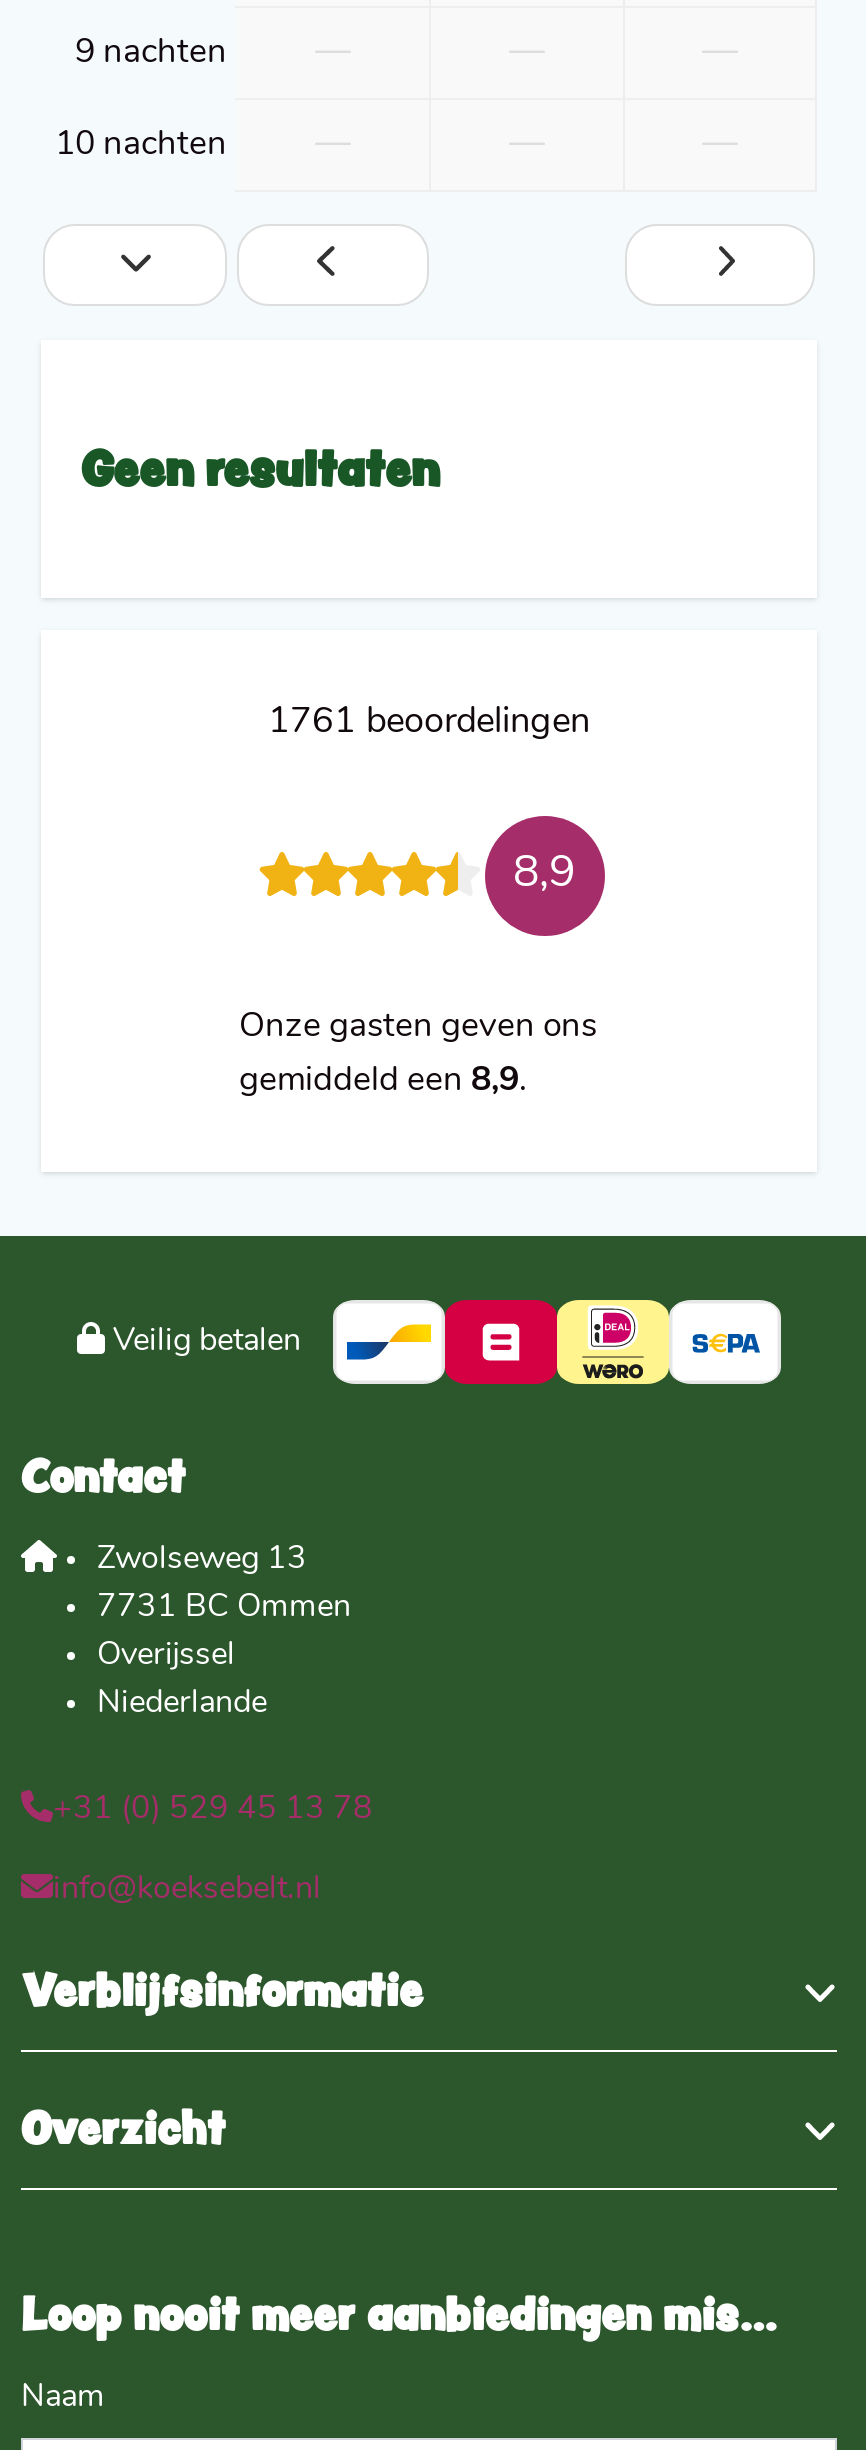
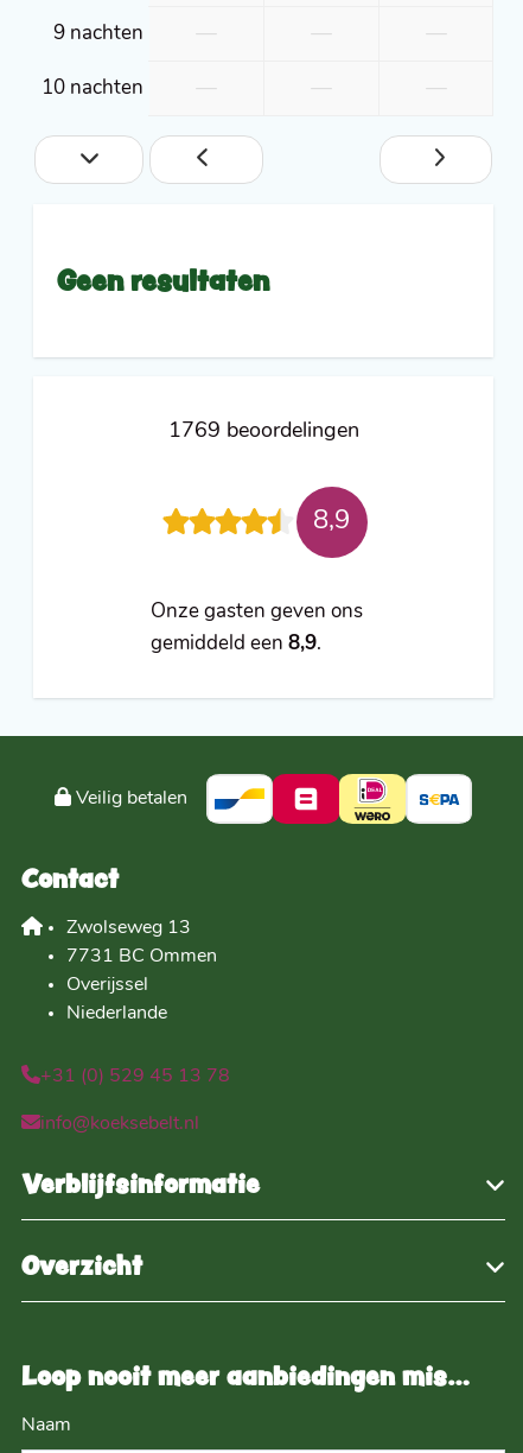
- 1761 beoordelingen
+ 1769 beoordelingen
